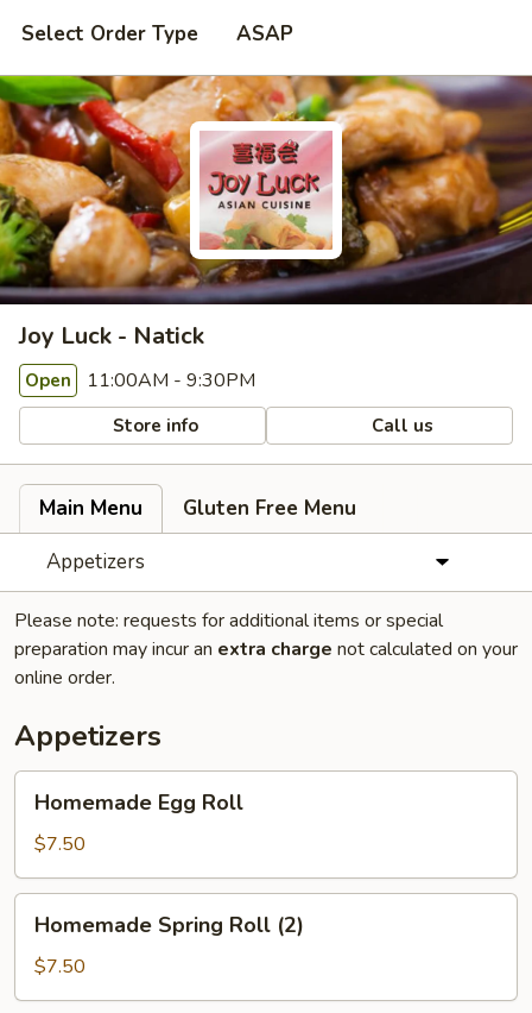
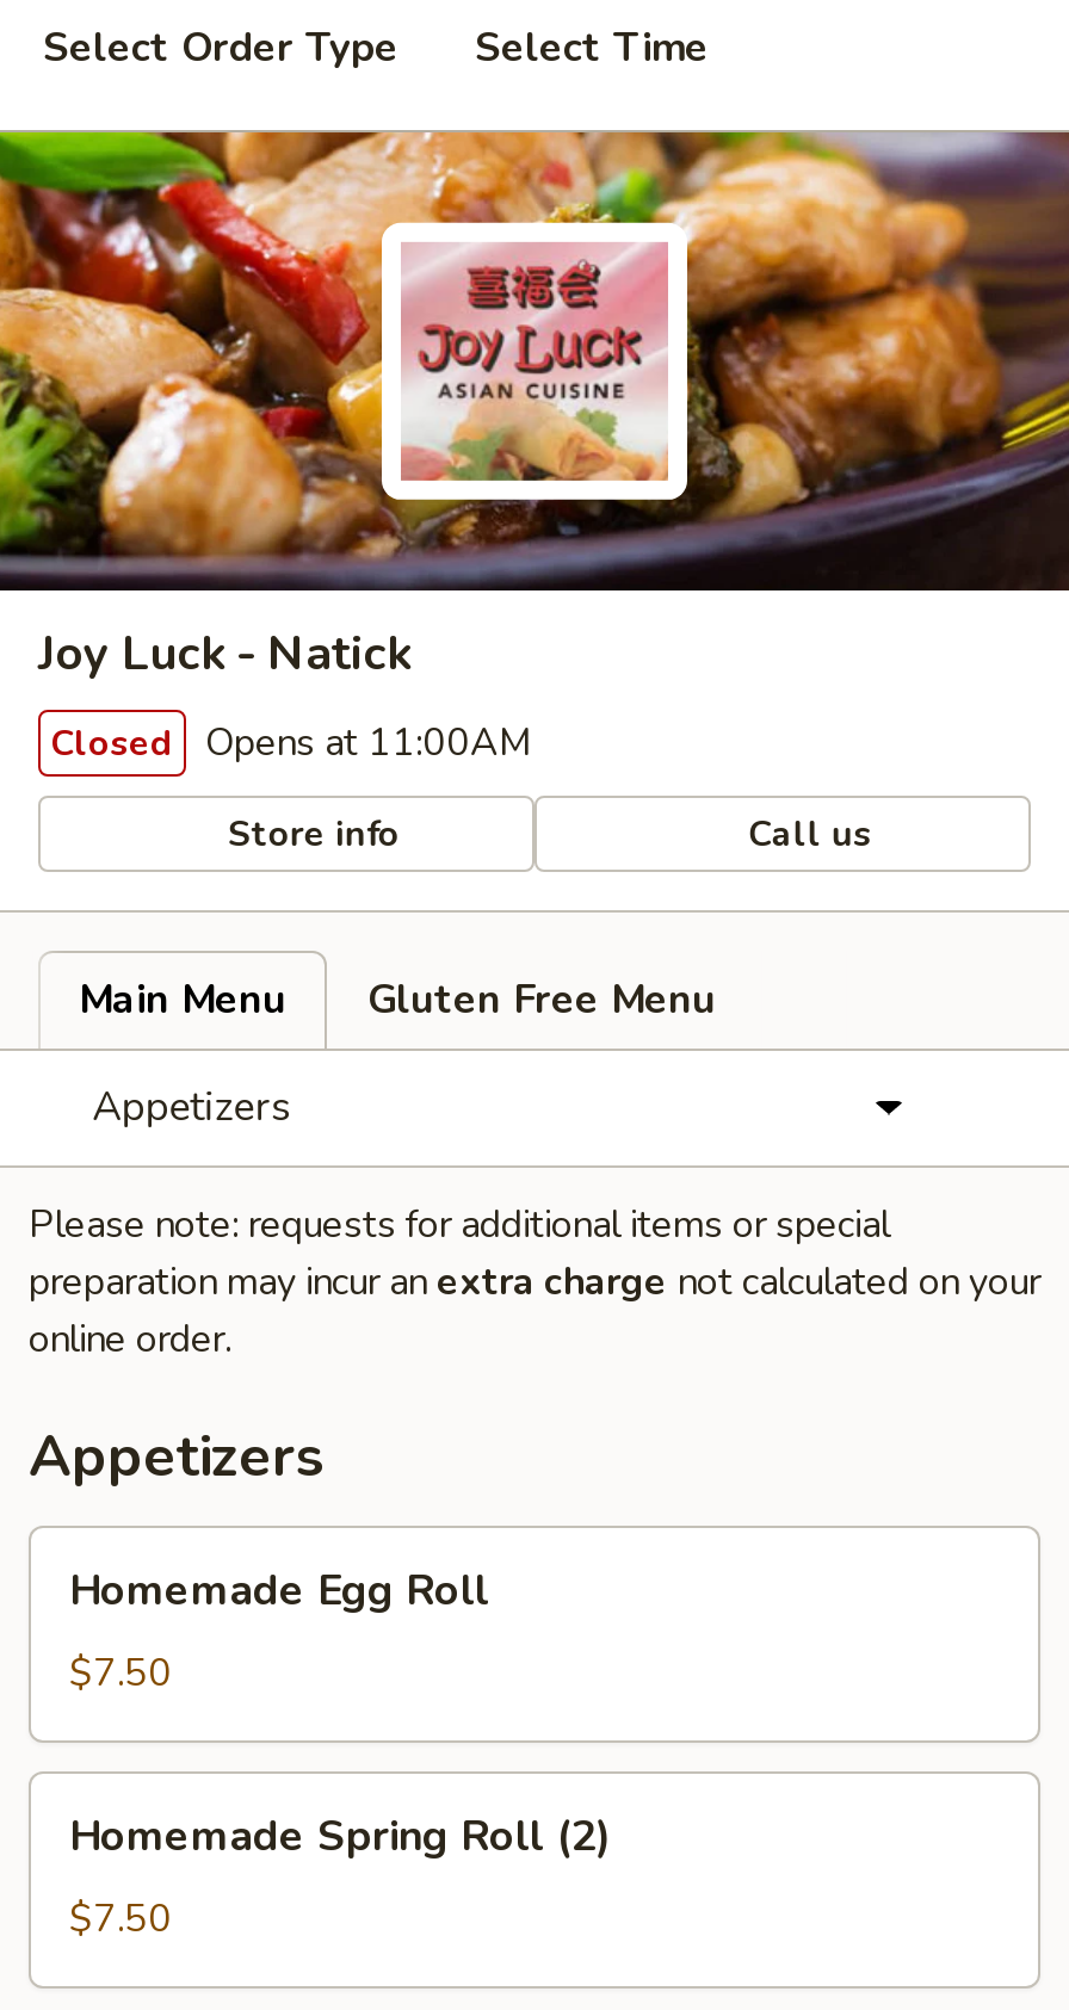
- ASAP
+ Select Time

- Open 11:00AM - 9:30PM
+ Closed Opens at 11:00AM
